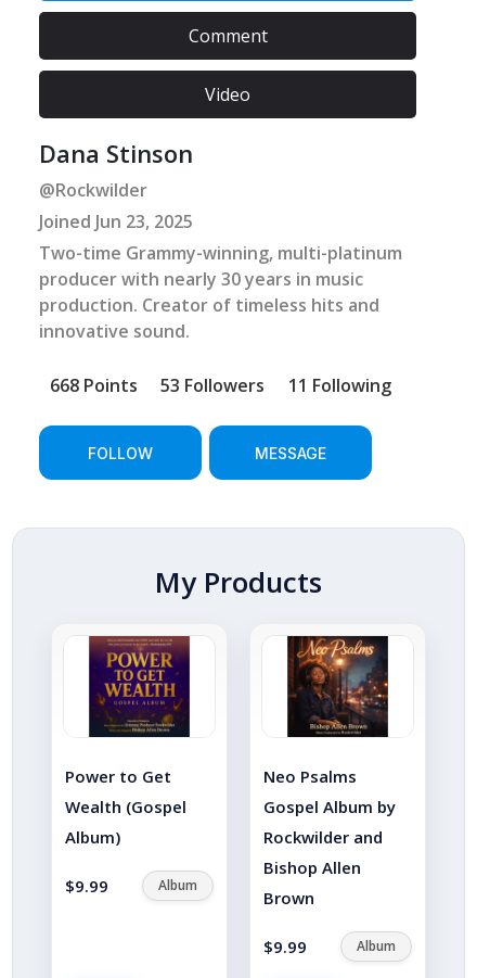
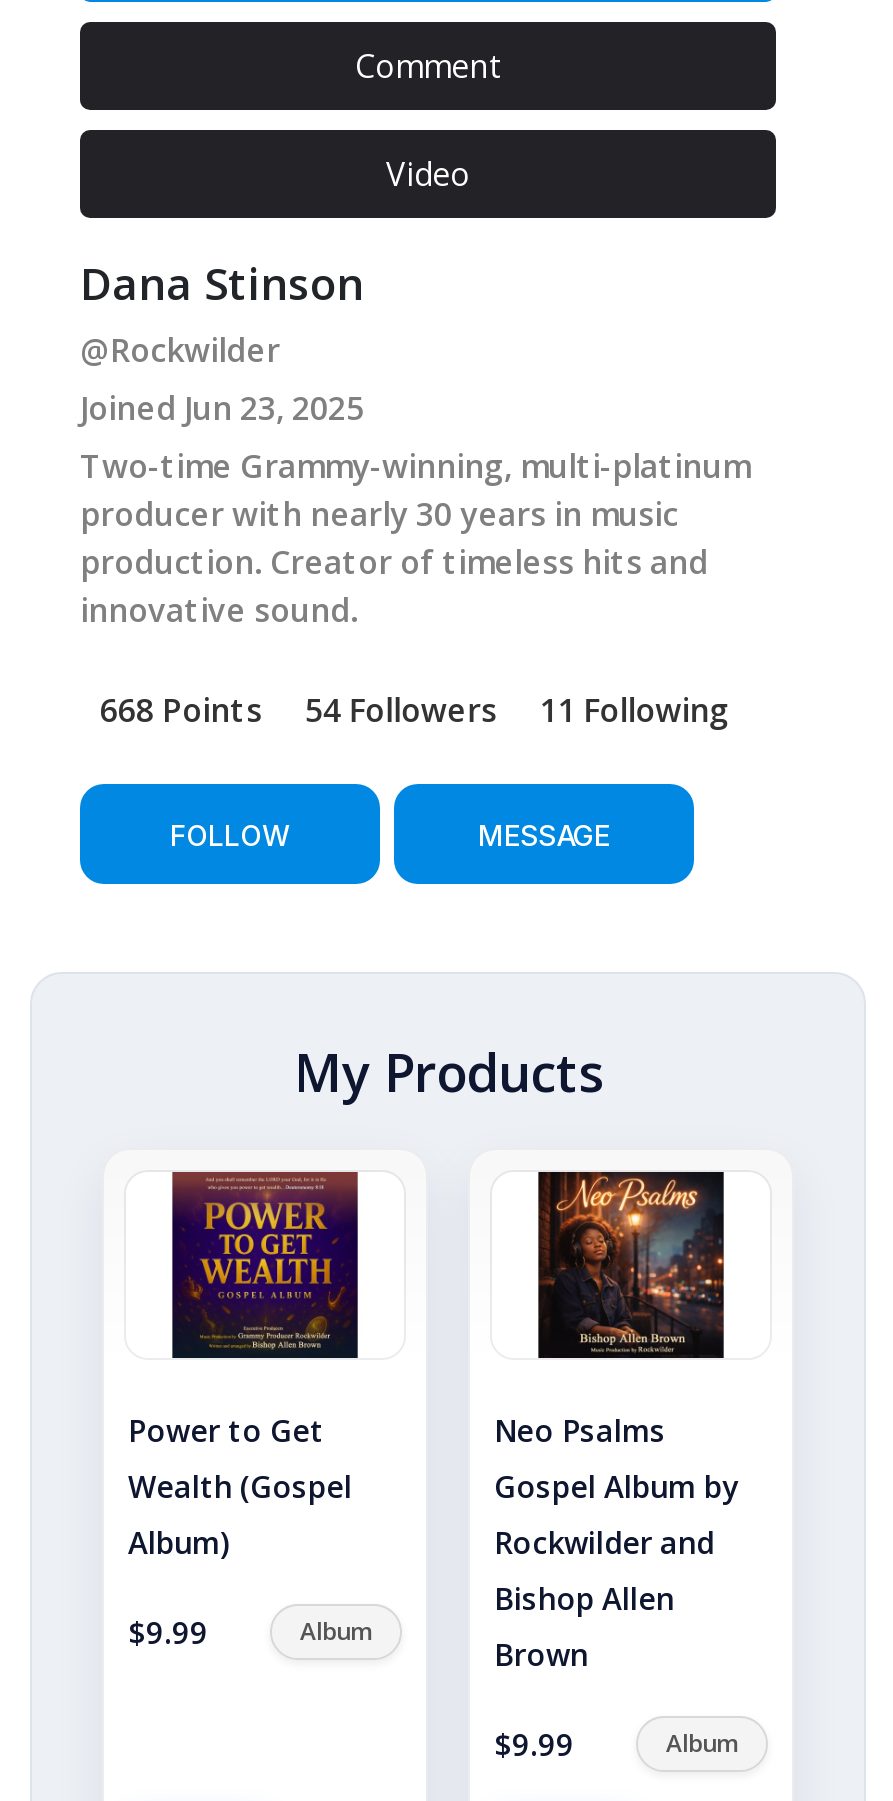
- 668 Points 53 Followers 11 Following
+ 668 Points 54 Followers 11 Following
